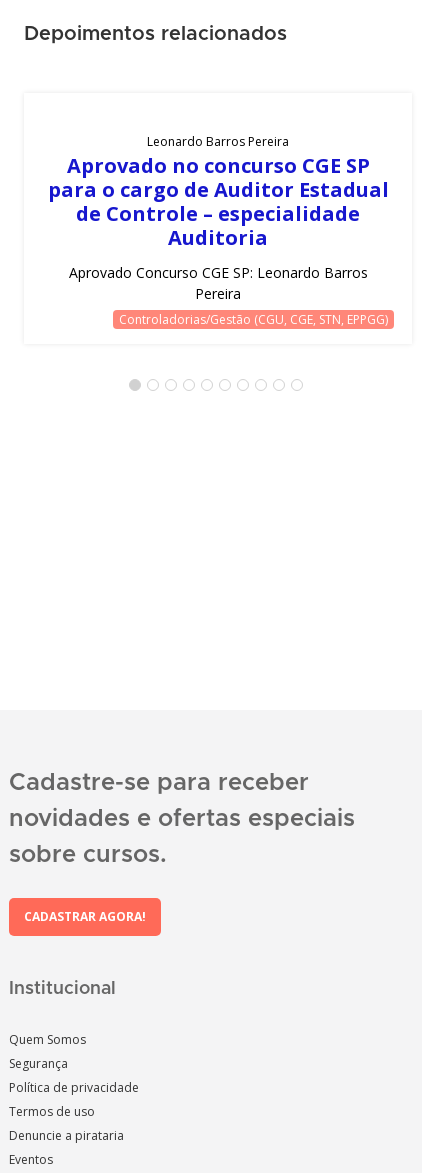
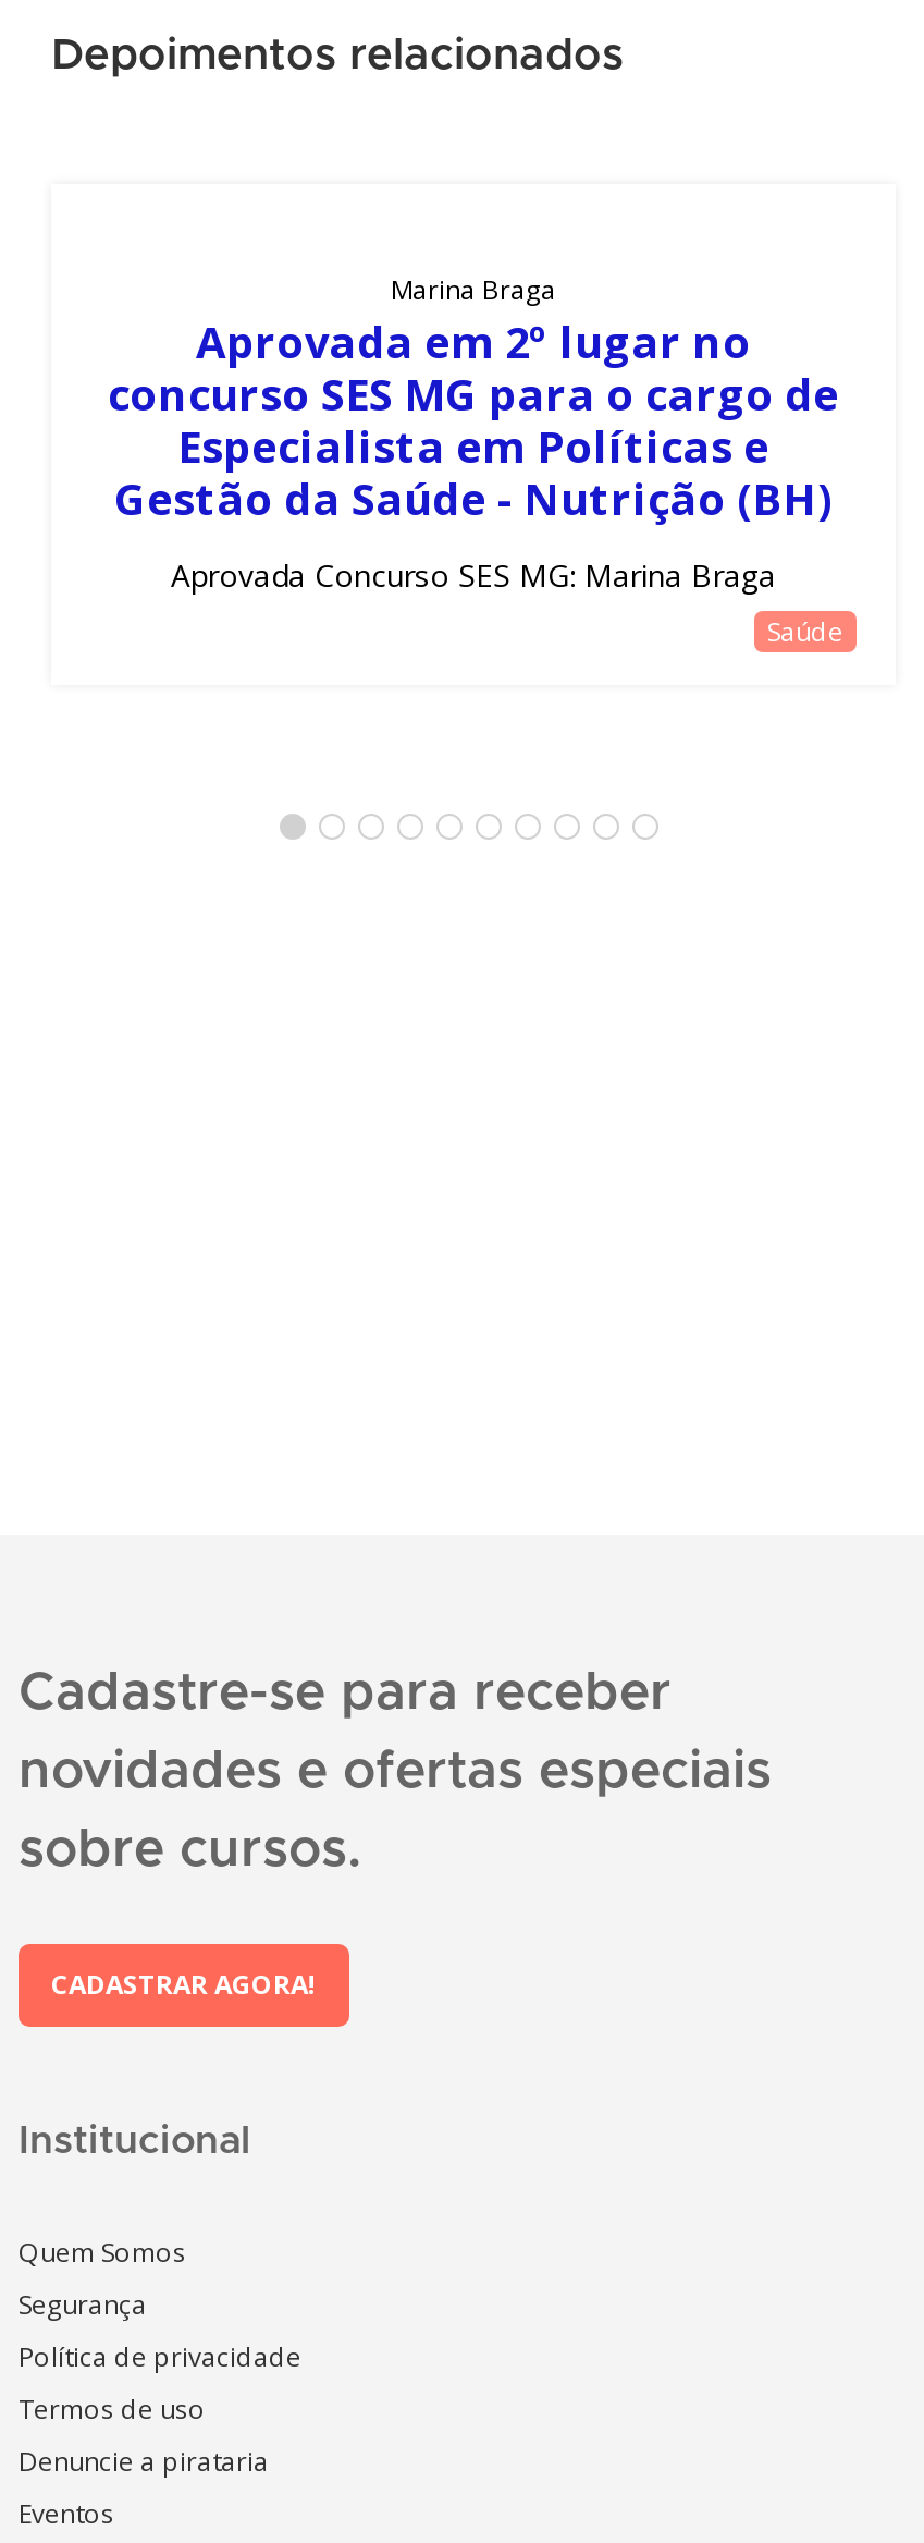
- Leonardo Barros Pereira
- Aprovado no concurso CGE SP
- para o cargo de Auditor Estadual
- de Controle – especialidade
- Auditoria
- Aprovado Concurso CGE SP: Leonardo Barros
- Pereira
- Controladorias/Gestão (CGU, CGE, STN, EPPGG)
+ Marina Braga
+ Aprovada em 2º lugar no
+ concurso SES MG para o cargo de
+ Especialista em Políticas e
+ Gestão da Saúde - Nutrição (BH)
+ Aprovada Concurso SES MG: Marina Braga
+ Saúde
